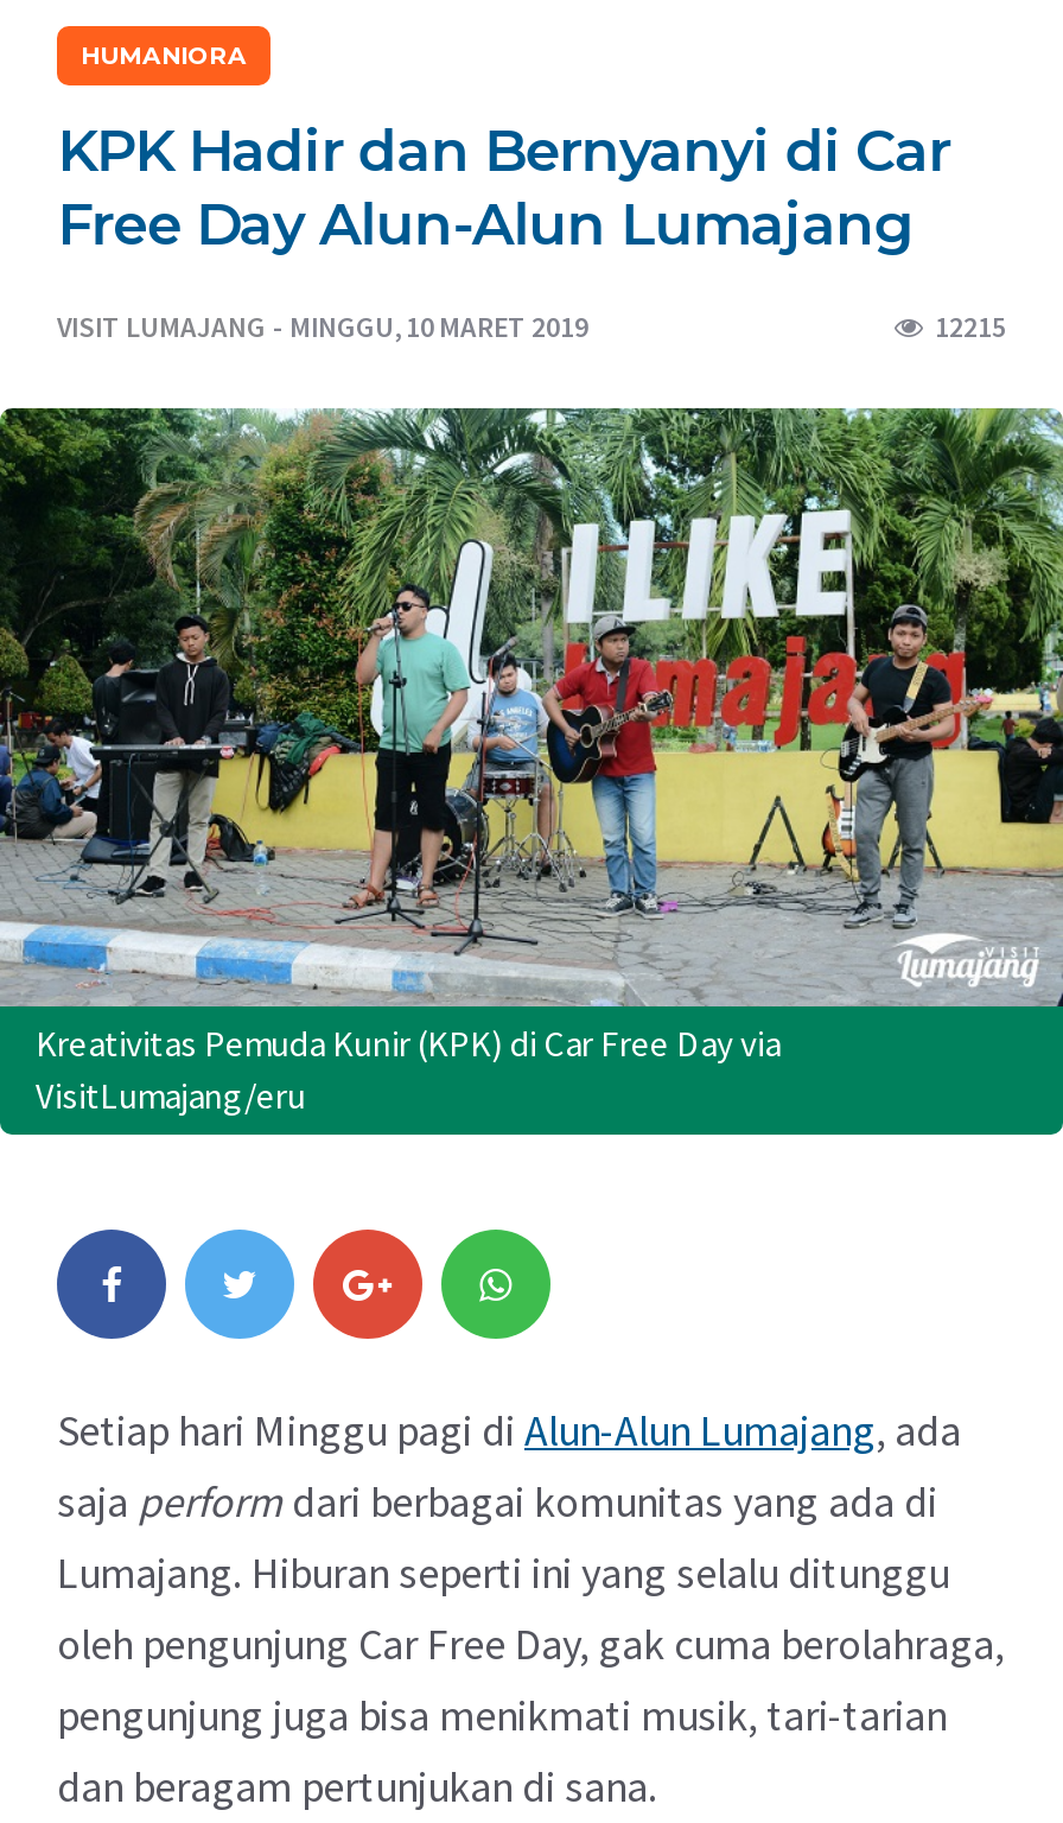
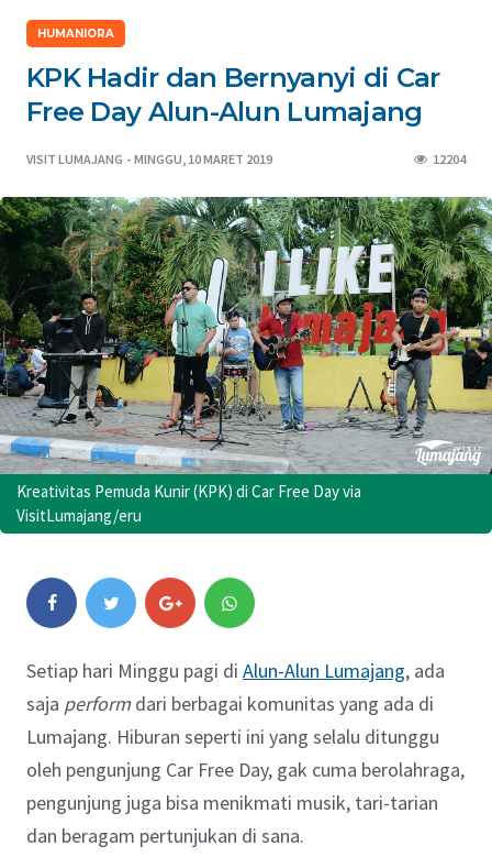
- 12215
+ 12204
